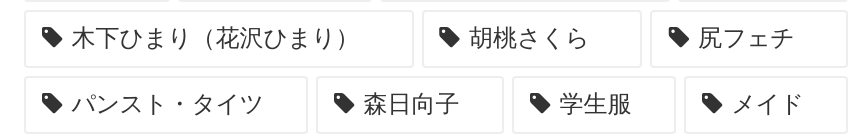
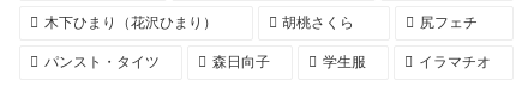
- メイド
+ イラマチオ
